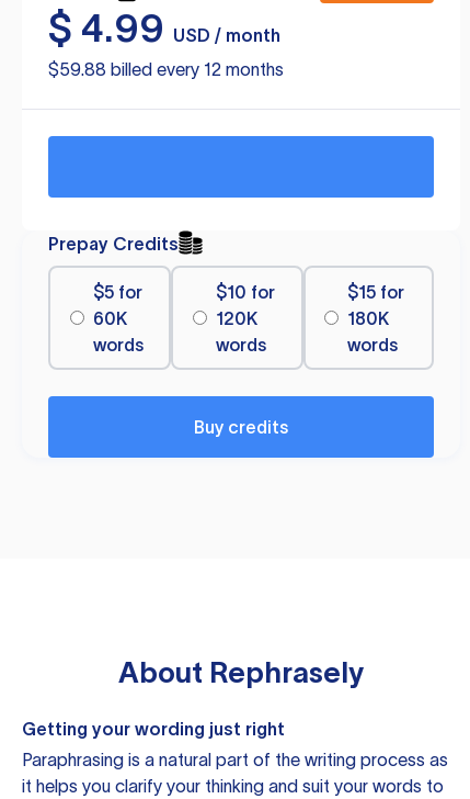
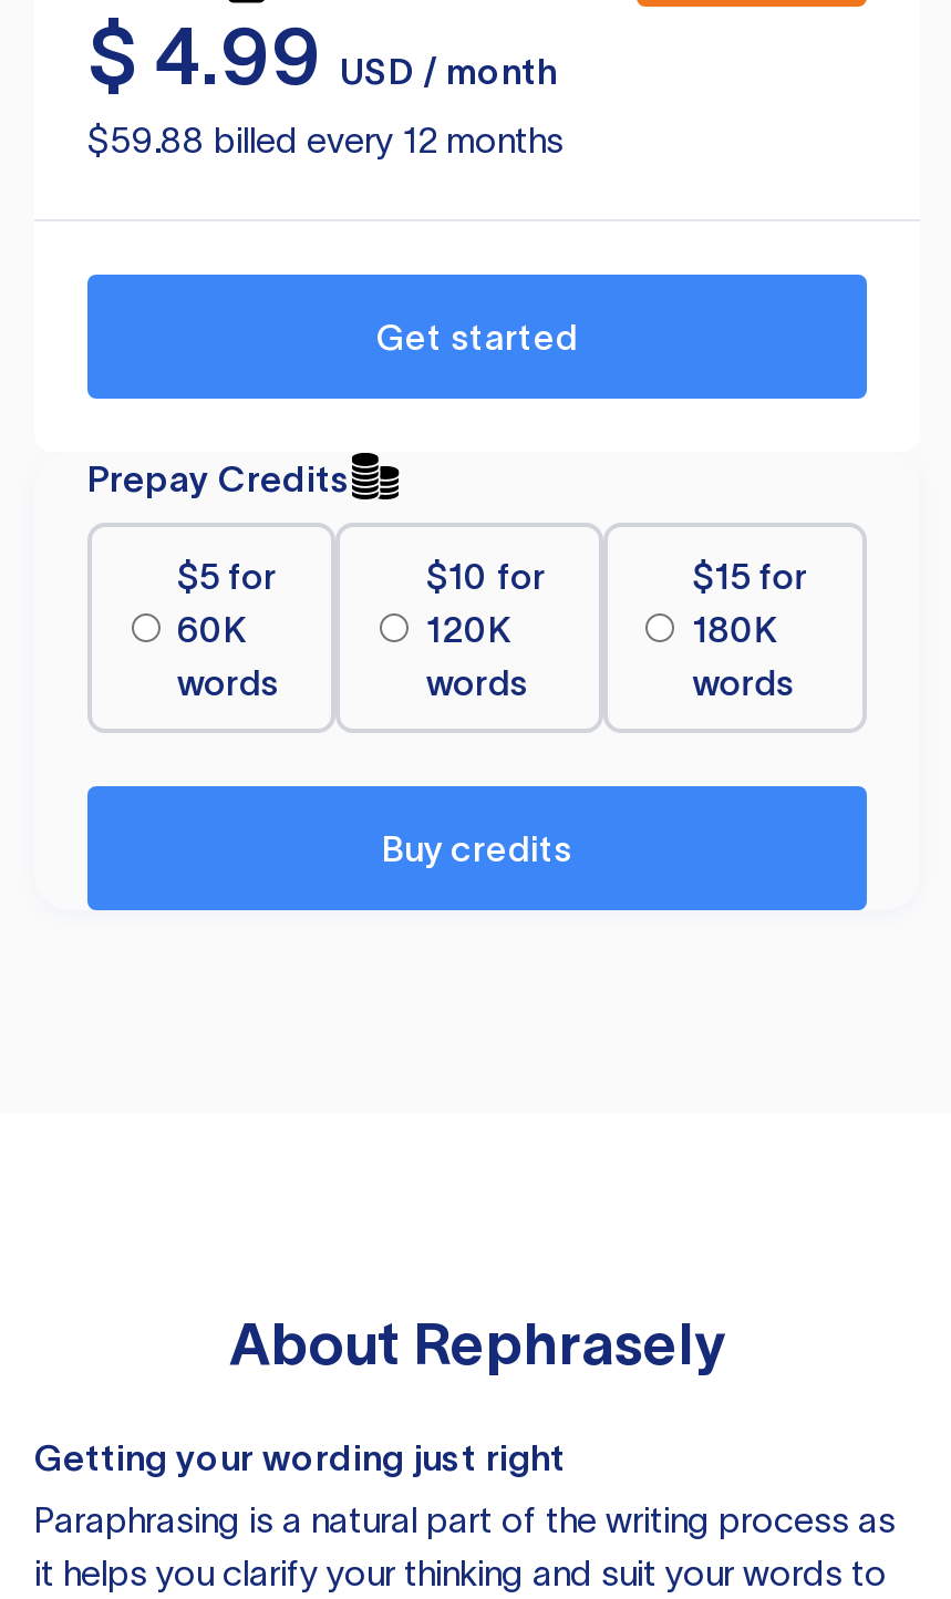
+ Get started
